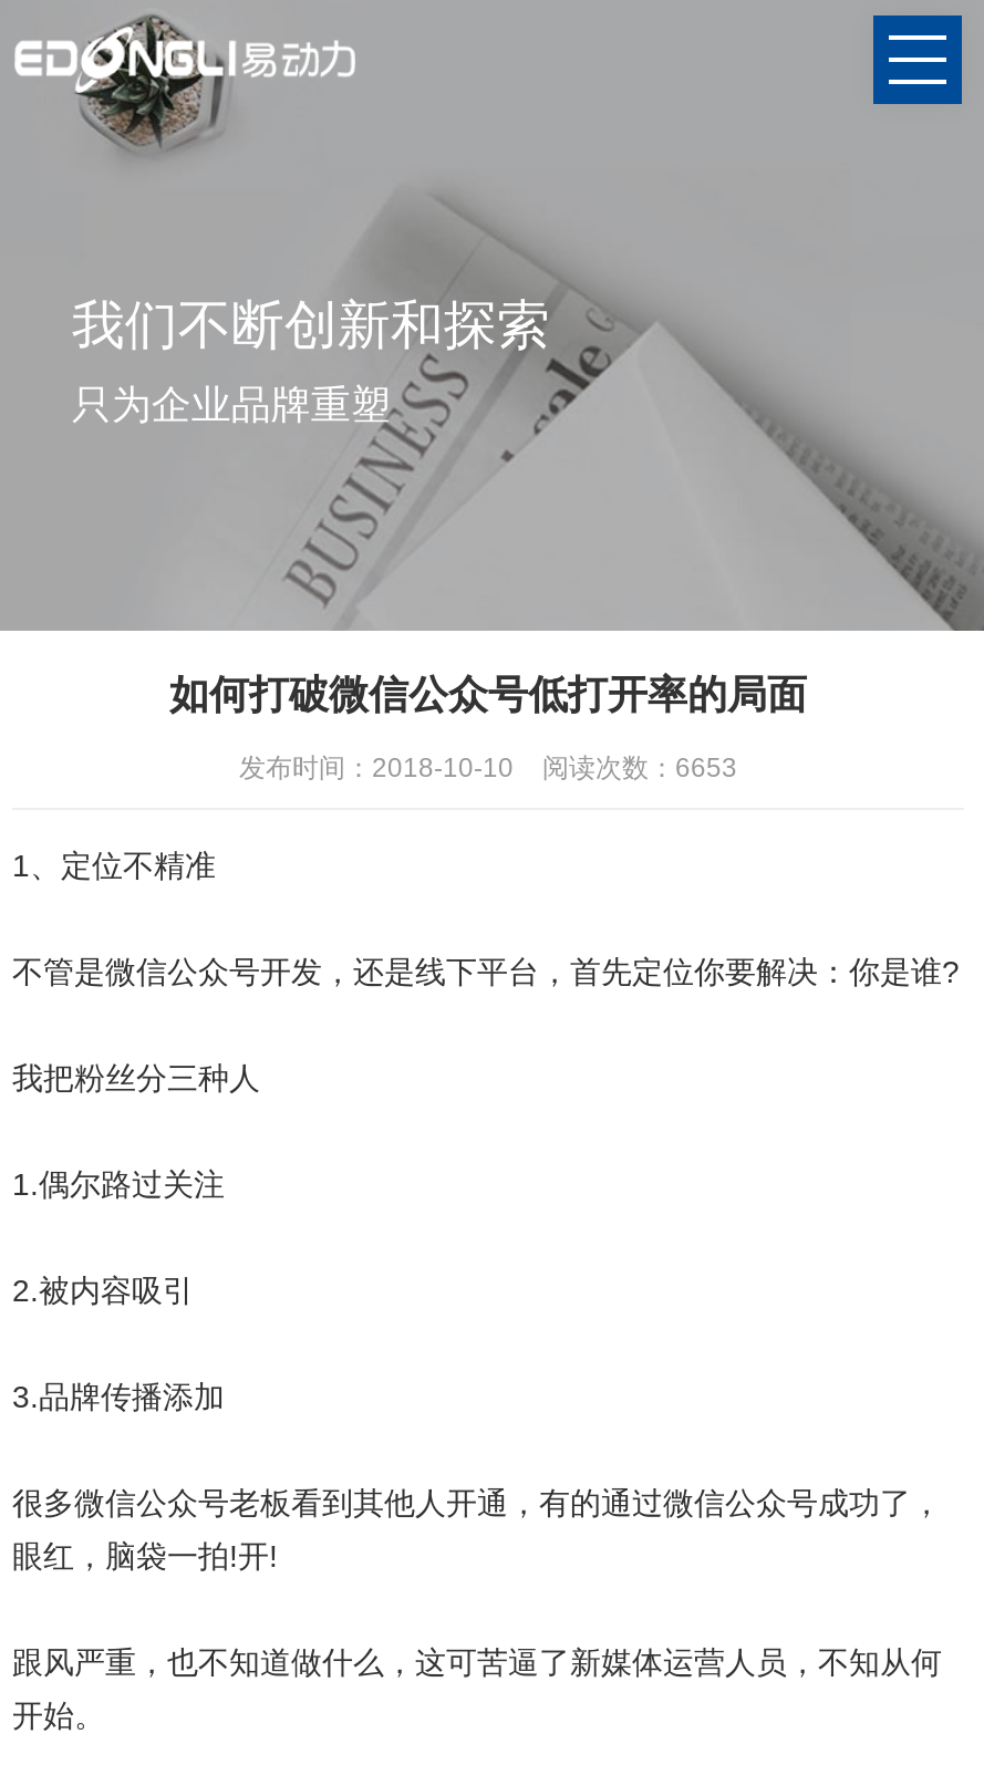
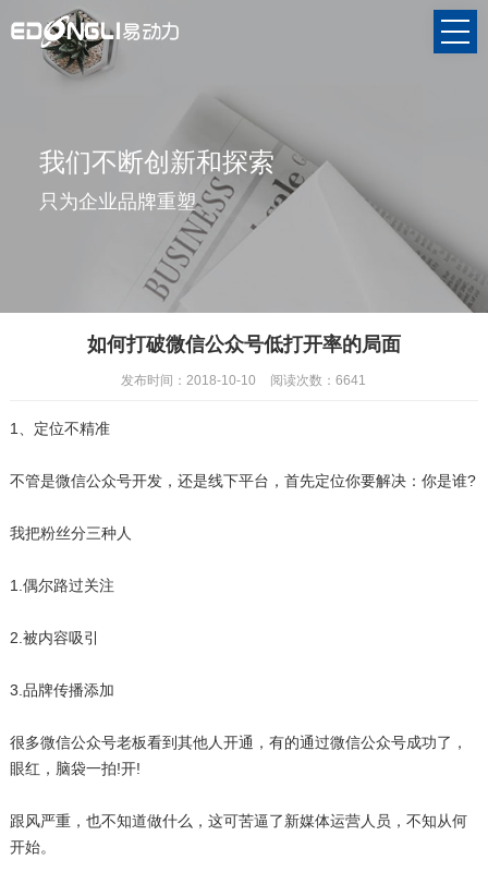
- 发布时间：2018-10-10 阅读次数：6653
+ 发布时间：2018-10-10 阅读次数：6641
